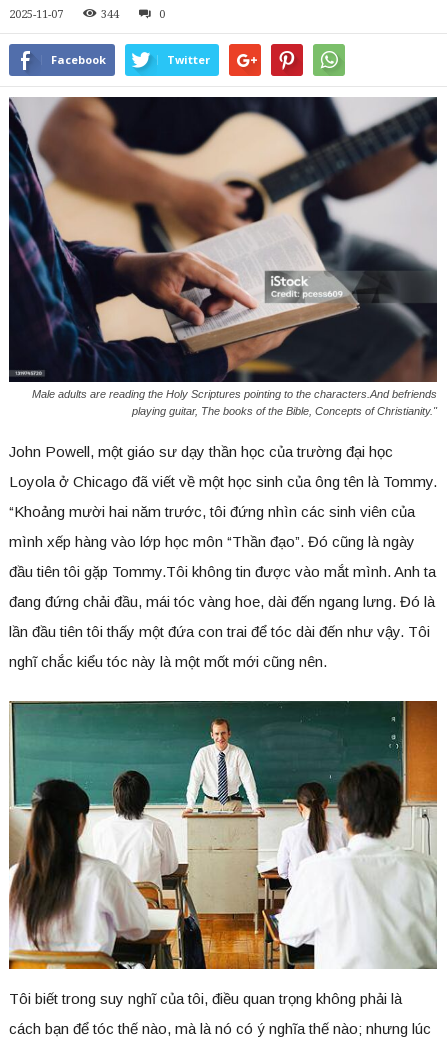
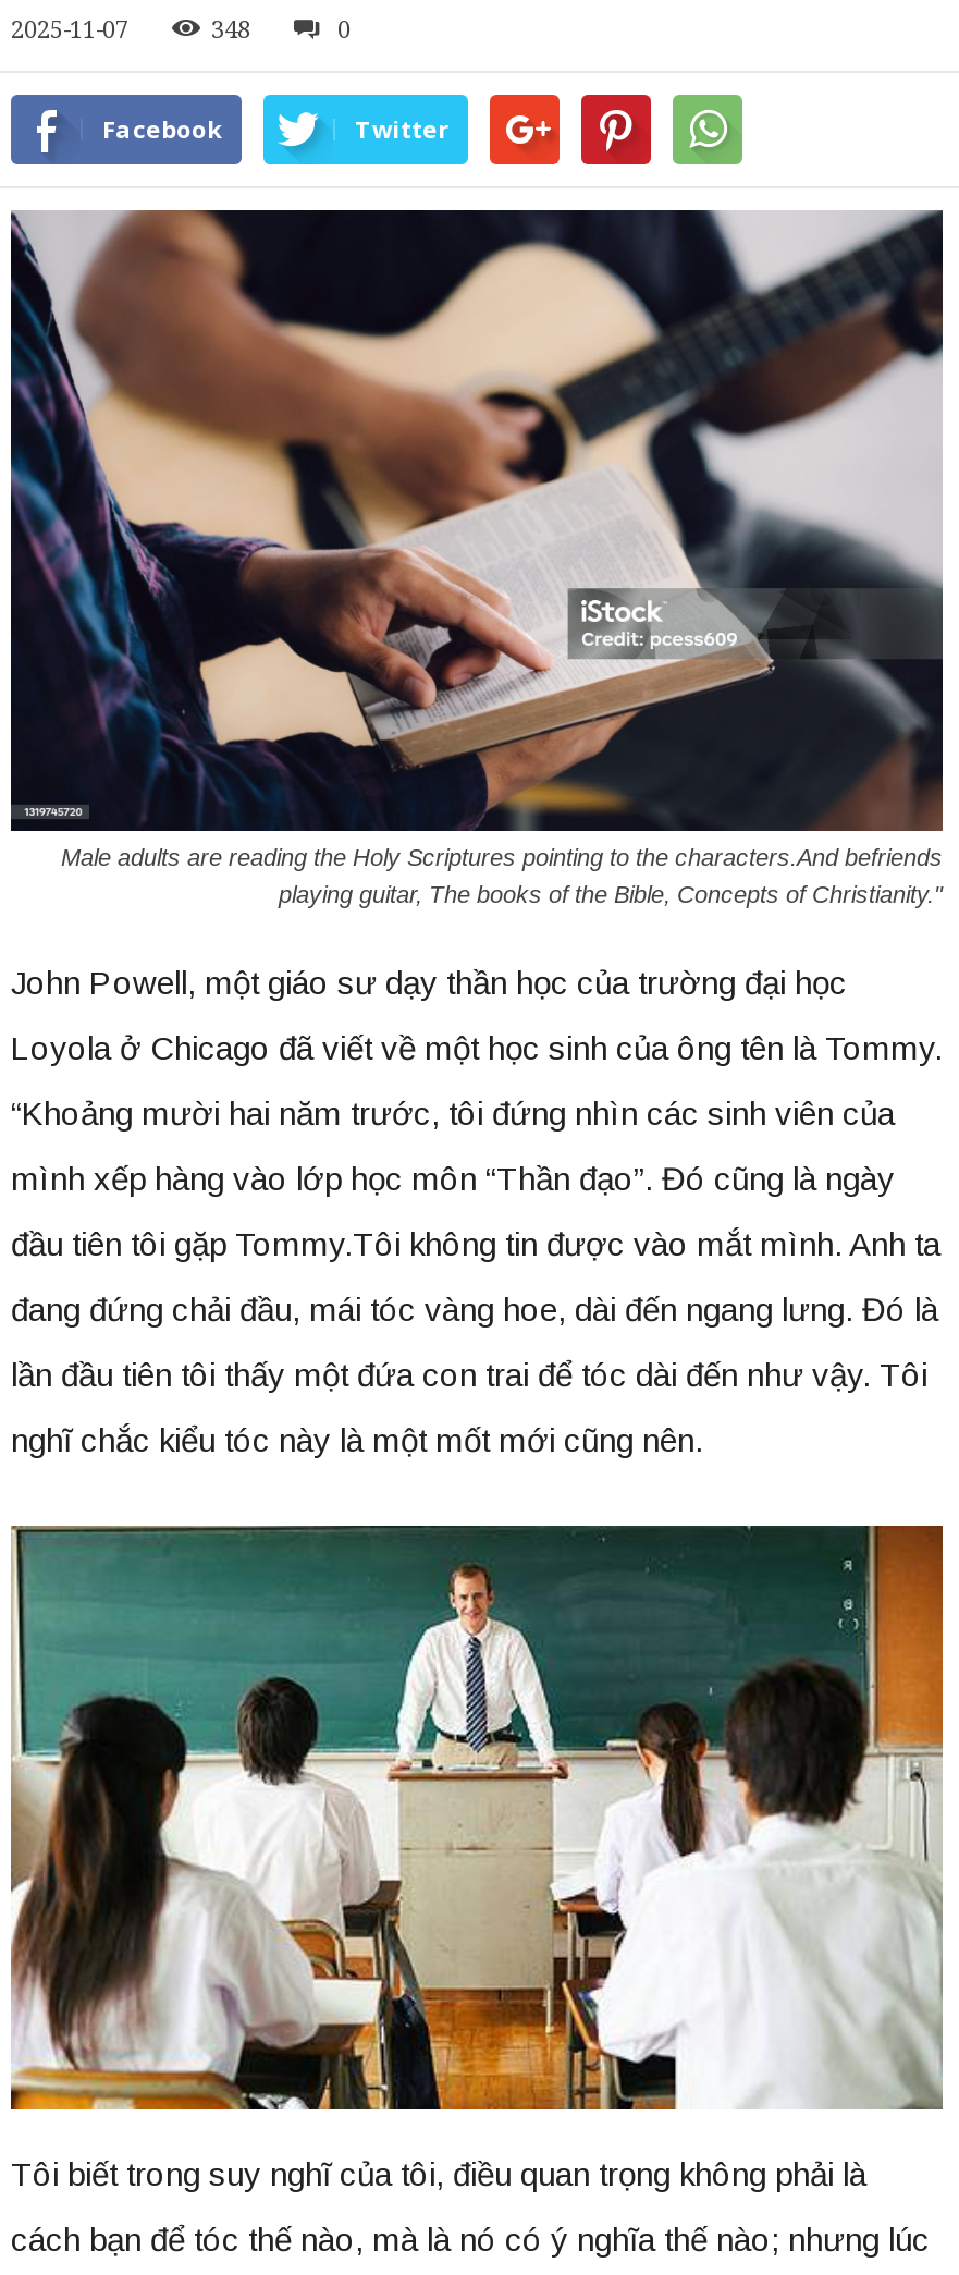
- 344
+ 348
